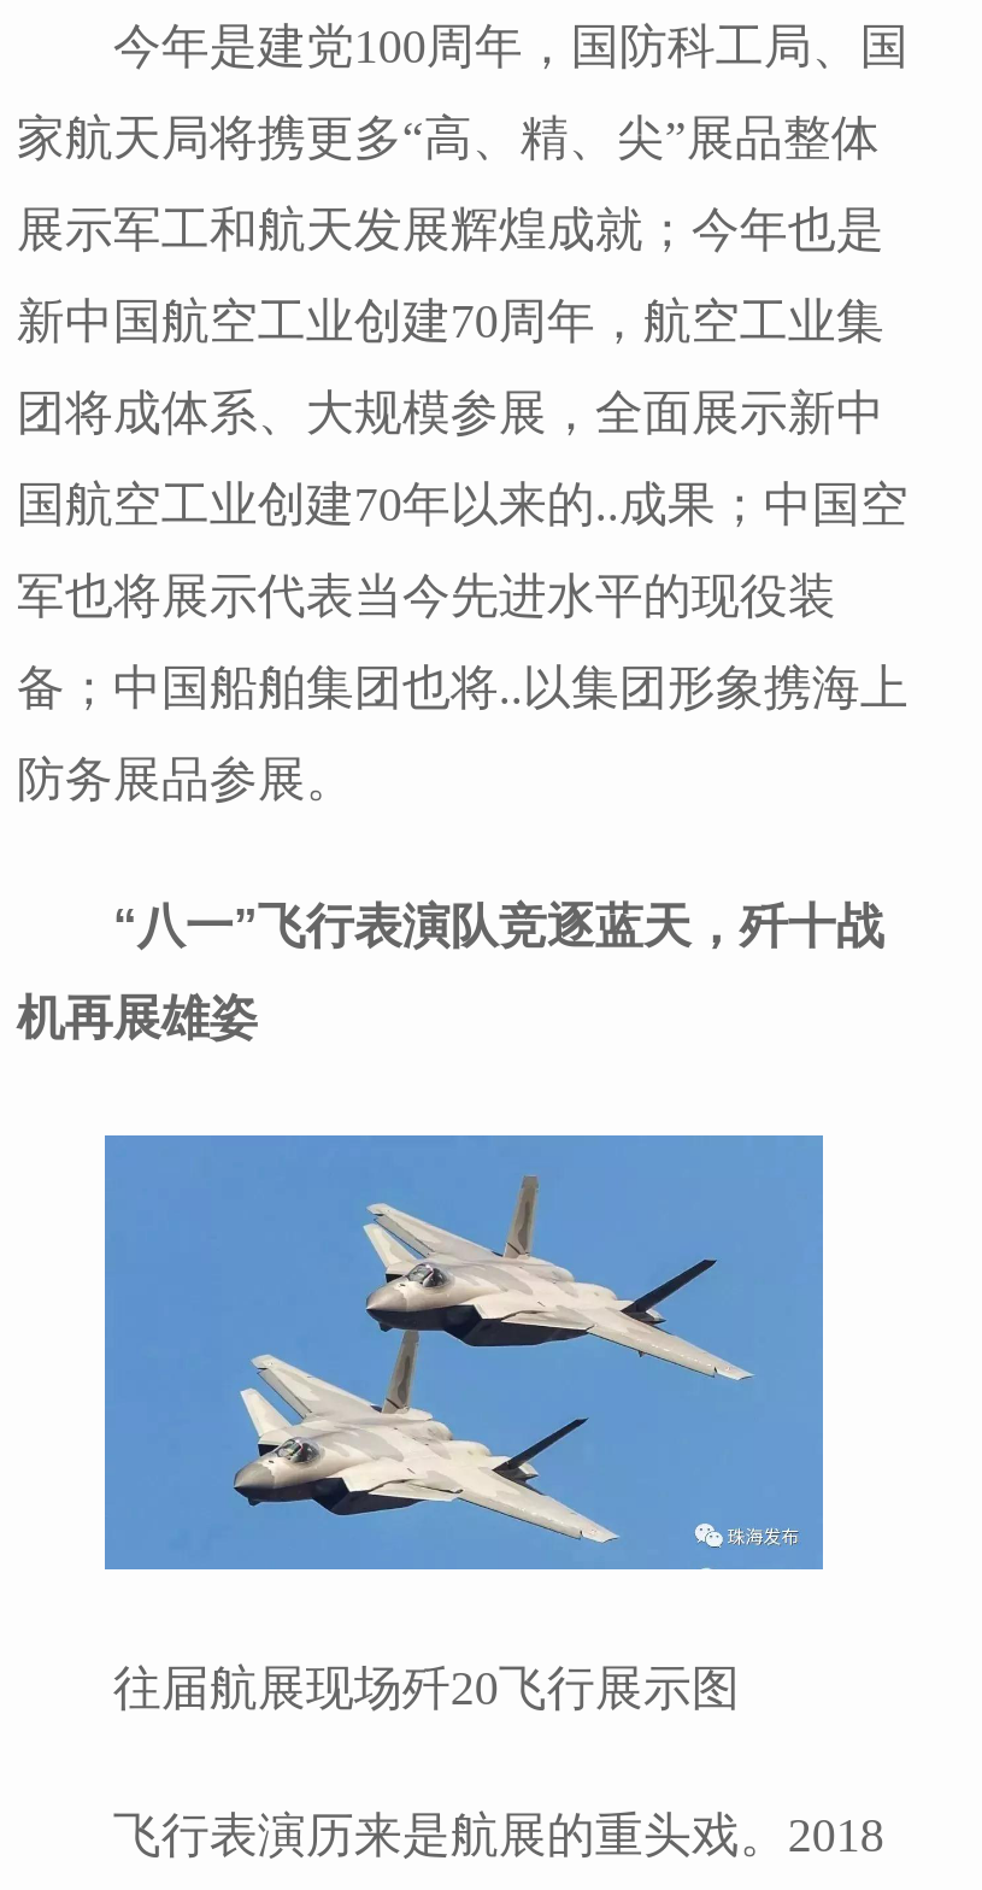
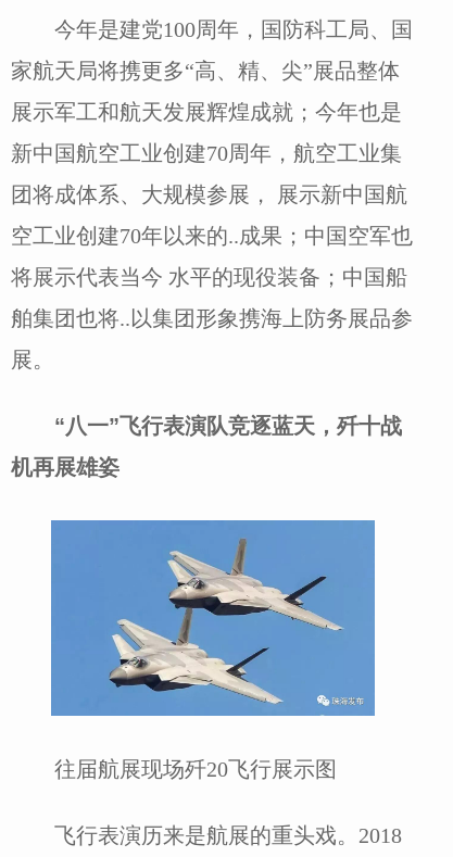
- 团将成体系、大规模参展，全面展示新中
+ 团将成体系、大规模参展， 展示新中国航

- 国航空工业创建70年以来的..成果；中国空
+ 空工业创建70年以来的..成果；中国空军也

- 军也将展示代表当今先进水平的现役装
+ 将展示代表当今 水平的现役装备；中国船

- 备；中国船舶集团也将..以集团形象携海上
+ 舶集团也将..以集团形象携海上防务展品参

- 防务展品参展。
+ 展。
